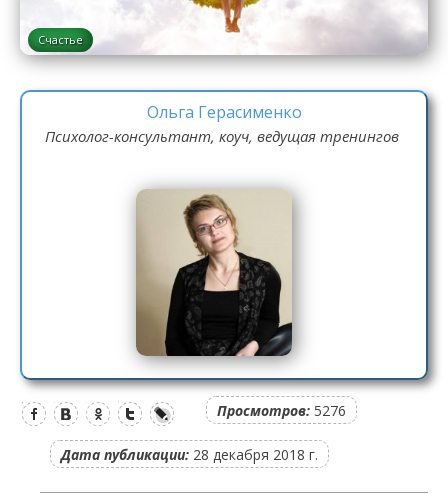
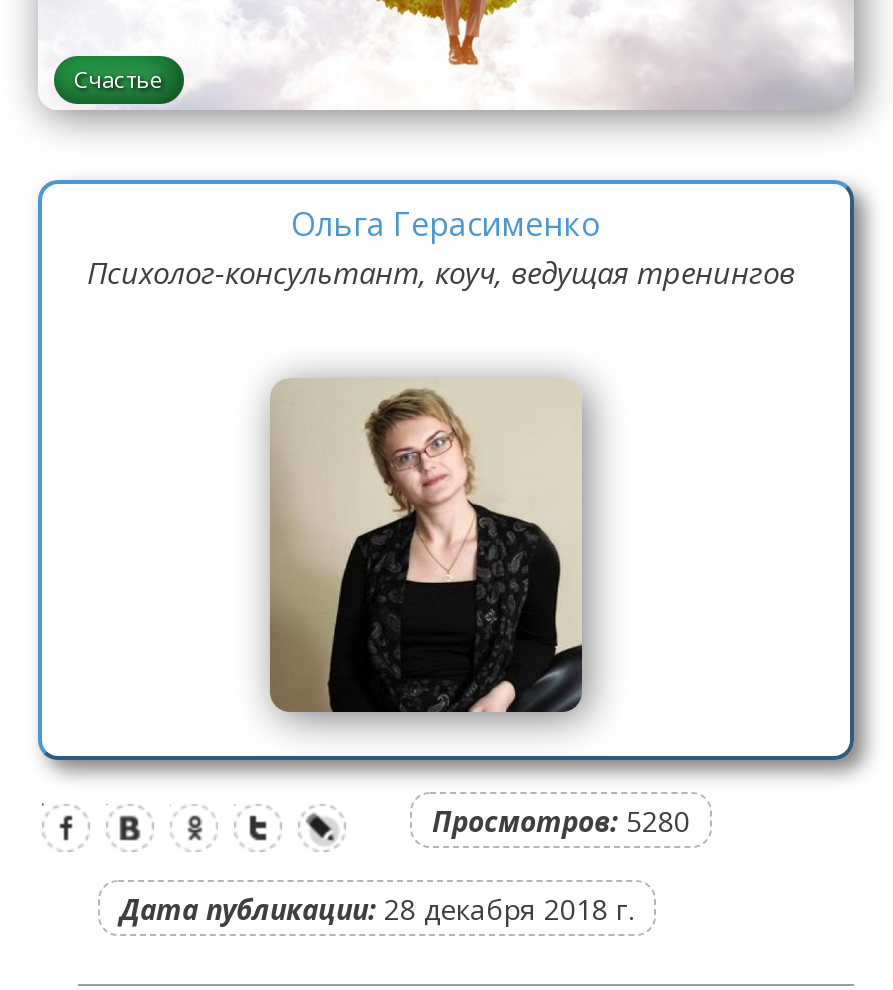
- Просмотров: 5276
+ Просмотров: 5280
